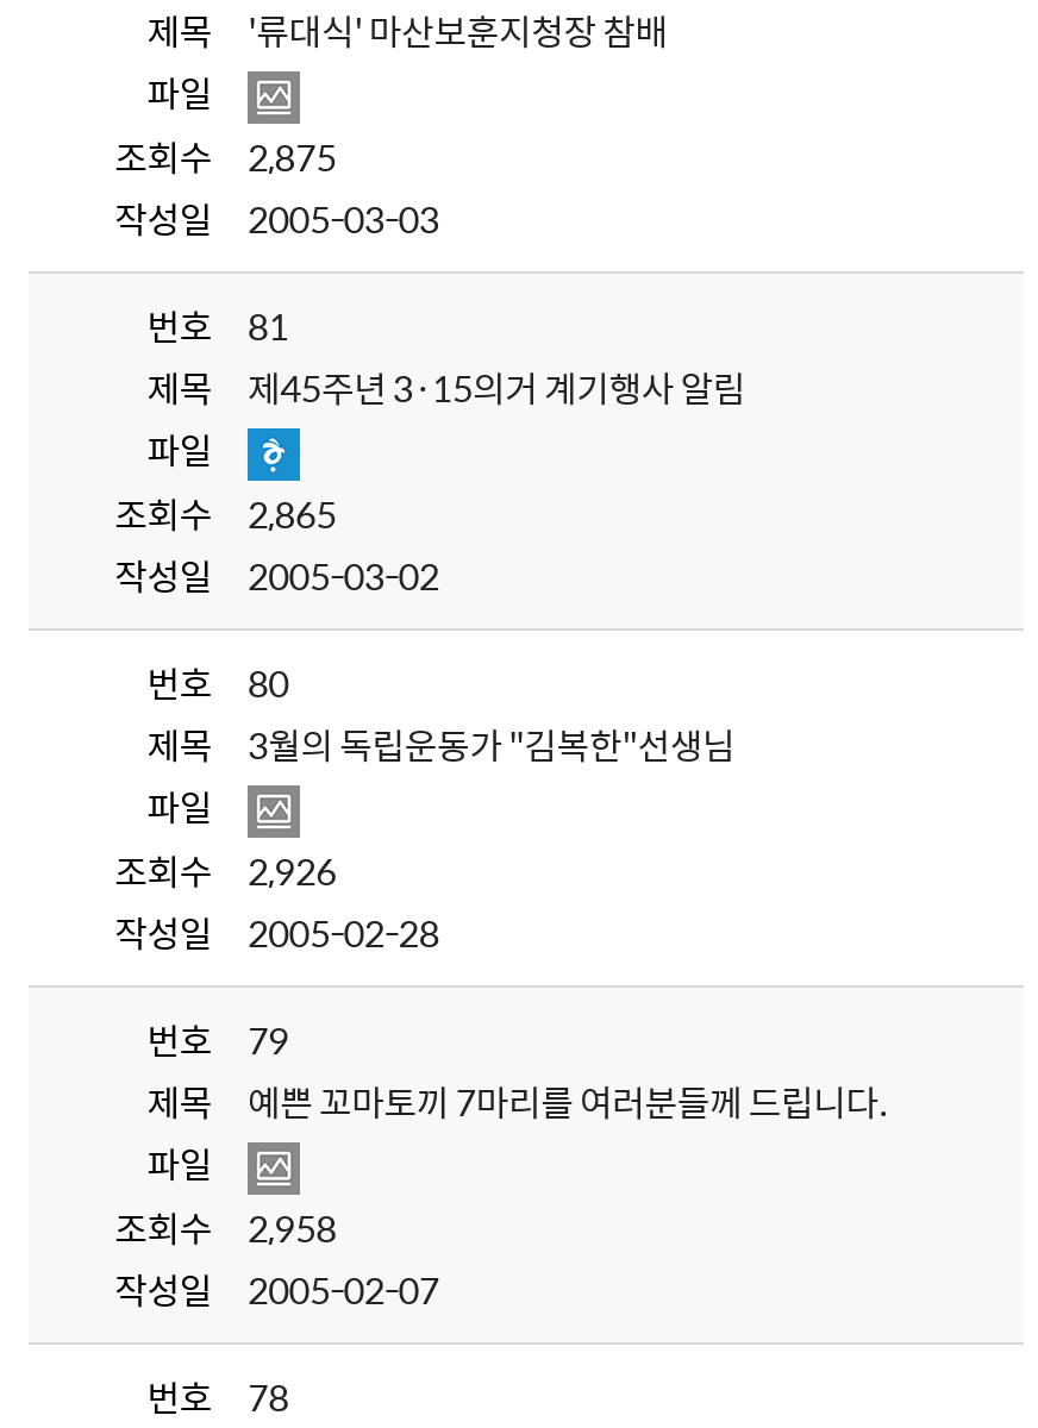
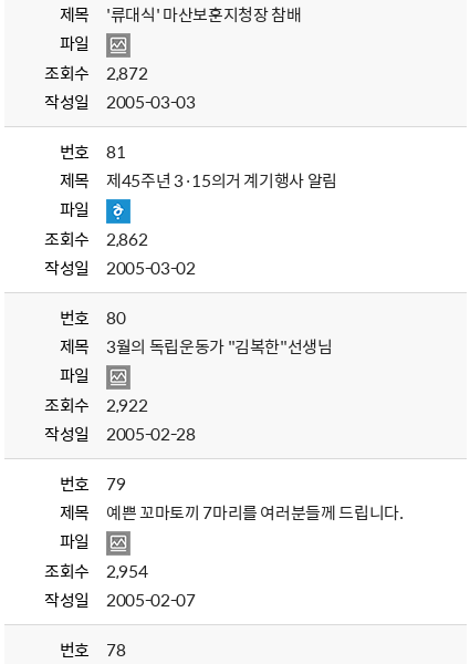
- 조회수 2,875
+ 조회수 2,872

- 조회수 2,865
+ 조회수 2,862

- 조회수 2,926
+ 조회수 2,922

- 조회수 2,958
+ 조회수 2,954
